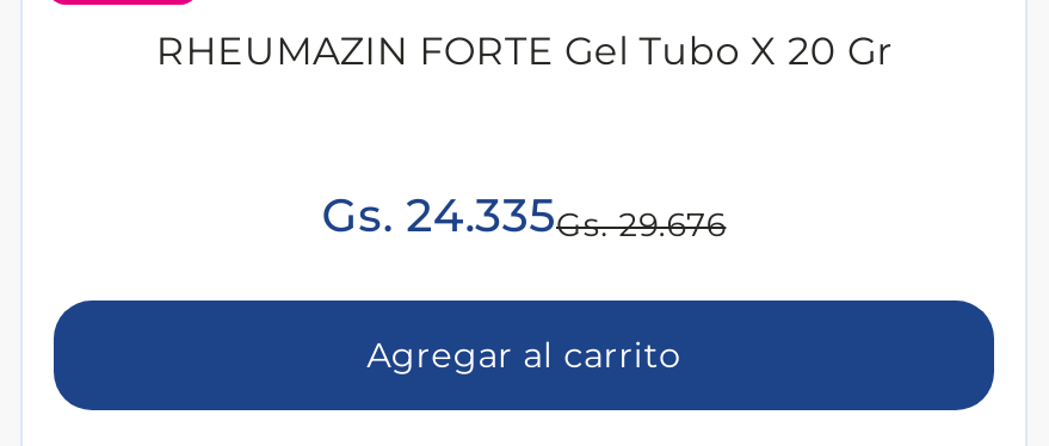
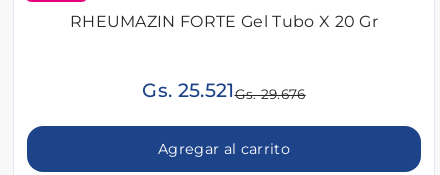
- Gs. 24.335Gs. 29.676
+ Gs. 25.521Gs. 29.676
